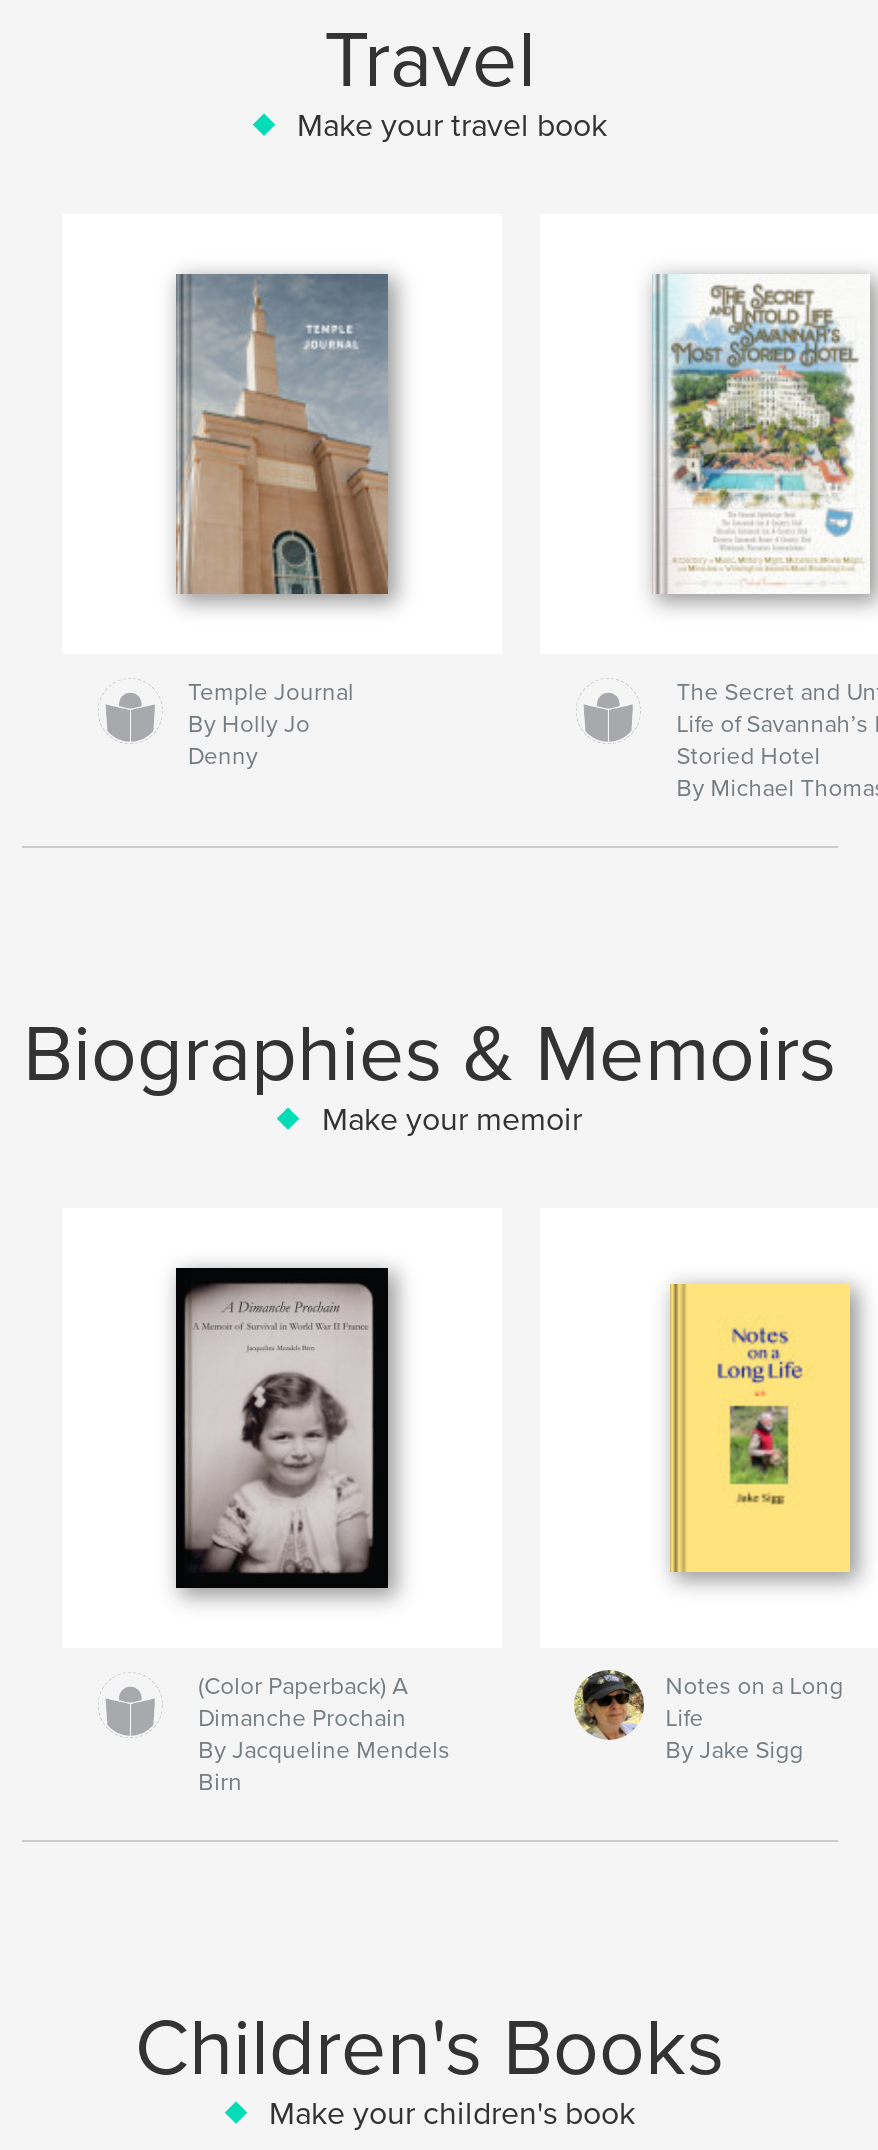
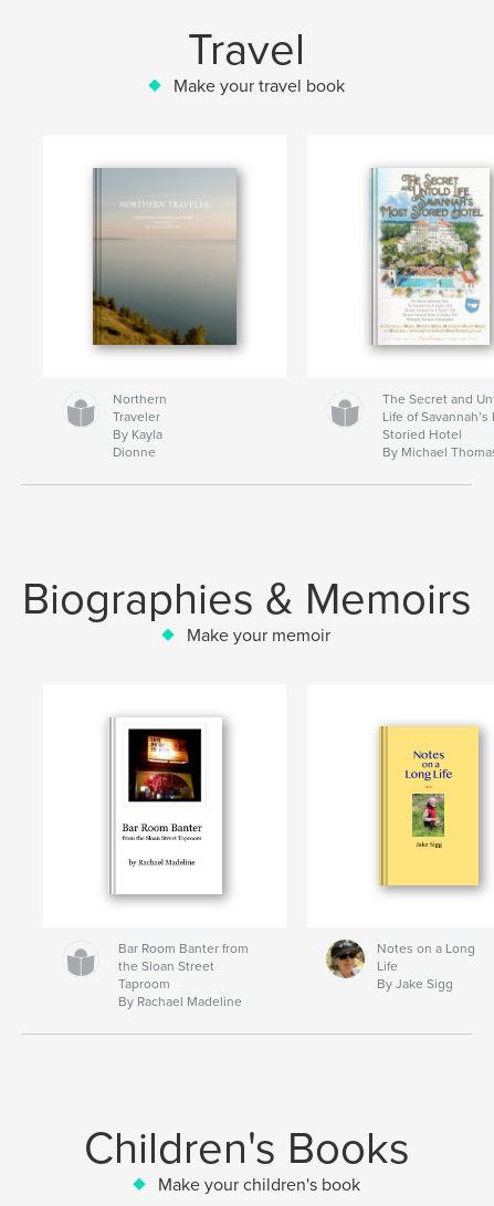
- [image]
- Temple Journal
- By Holly Jo
- Denny
+ [image]
+ Northern
+ Traveler
+ By Kayla
+ Dionne

- [image]
+ [image]

- (Color Paperback) A
- Dimanche Prochain
- By Jacqueline Mendels
- Birn
+ Bar Room Banter from
+ the Sloan Street
+ Taproom
+ By Rachael Madeline
